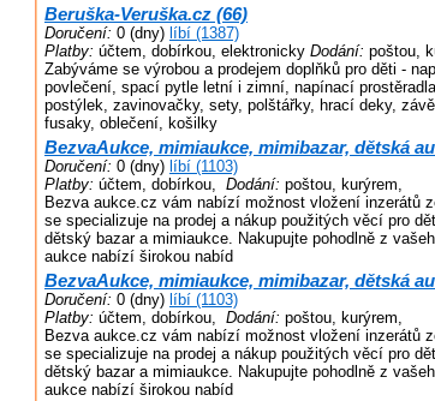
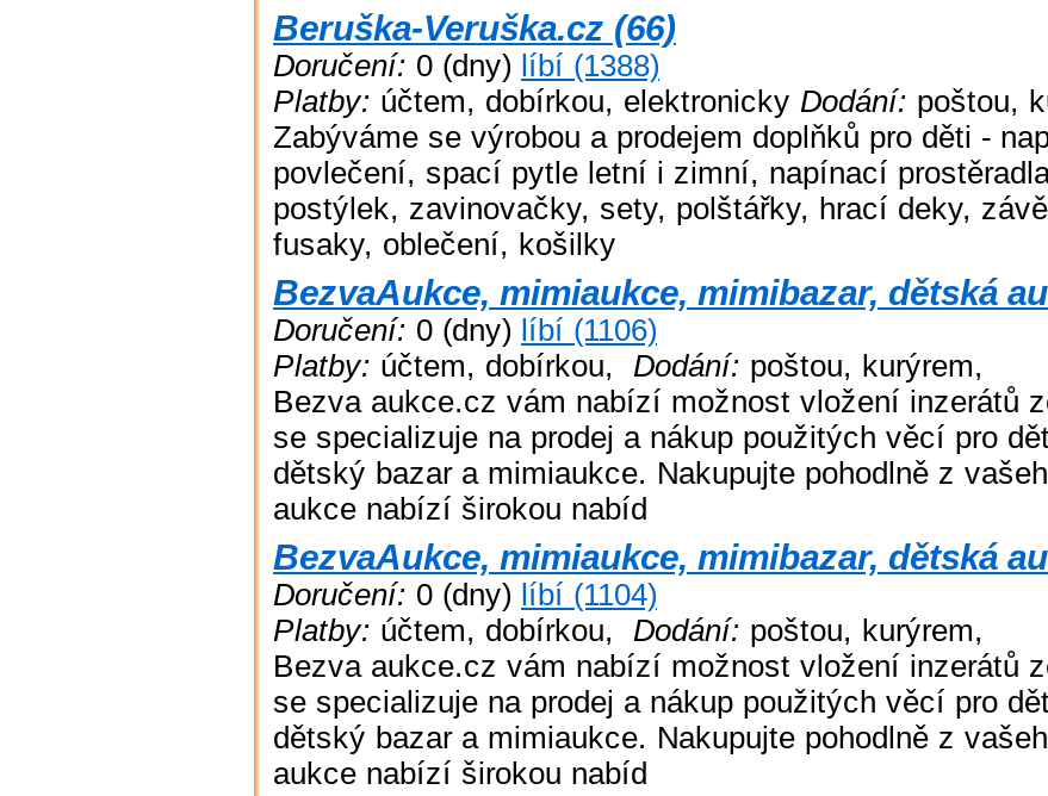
- Doručení: 0 (dny) líbí (1387)
+ Doručení: 0 (dny) líbí (1388)

- Doručení: 0 (dny) líbí (1103)
+ Doručení: 0 (dny) líbí (1106)

- Doručení: 0 (dny) líbí (1103)
+ Doručení: 0 (dny) líbí (1104)
